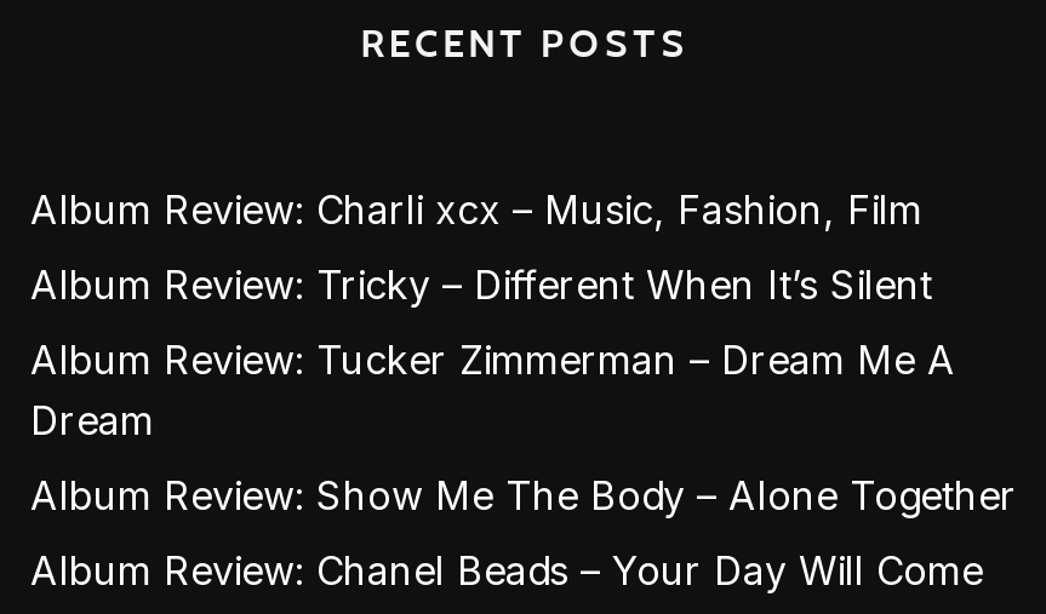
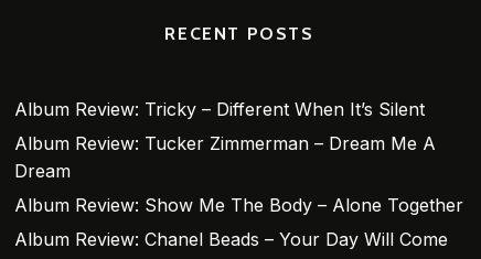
- Album Review: Charli xcx – Music, Fashion, Film
